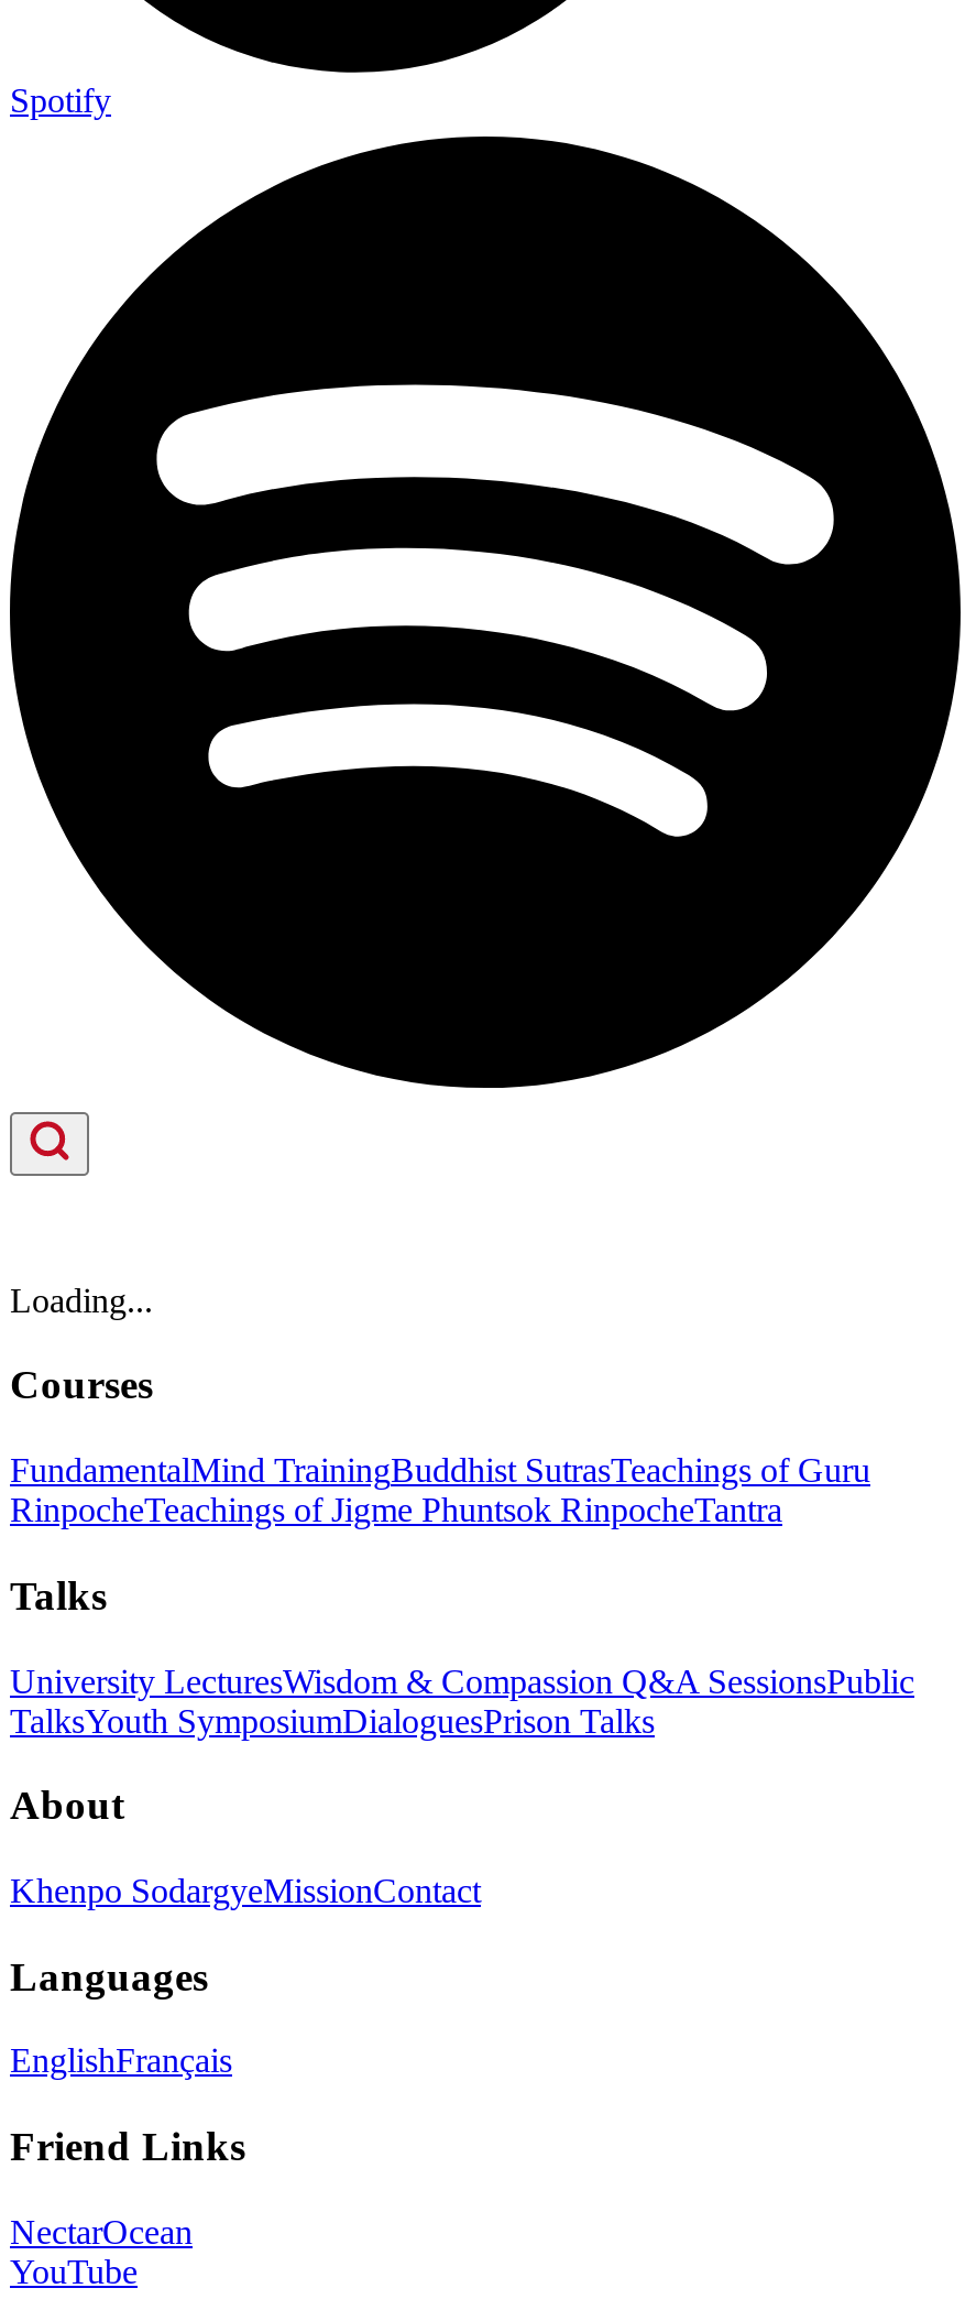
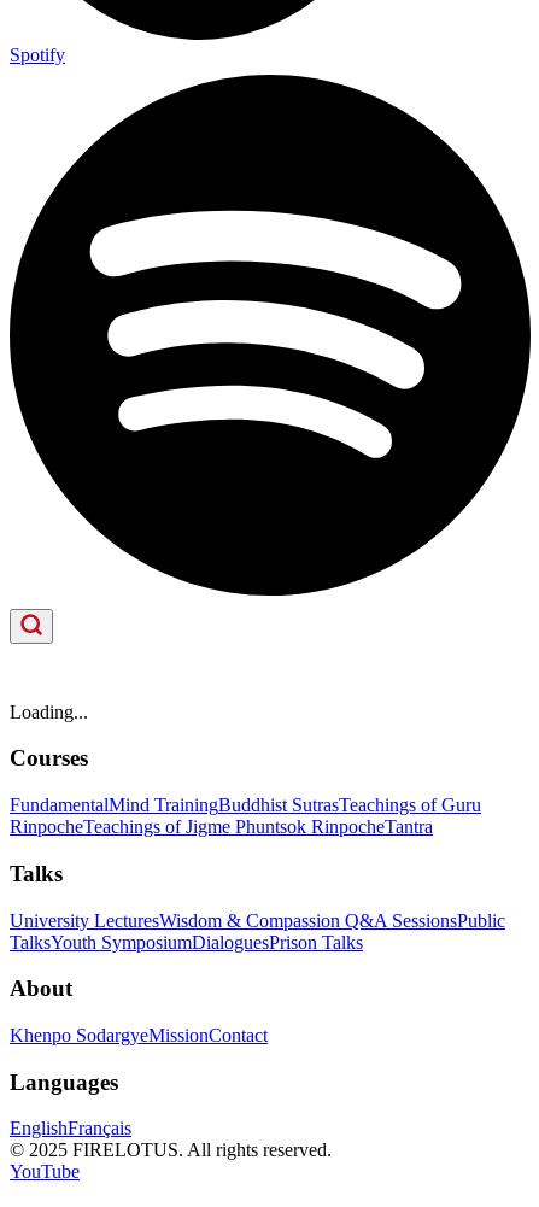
- Friend Links
- NectarOcean
+ © 2025 FIRELOTUS. All rights reserved.
